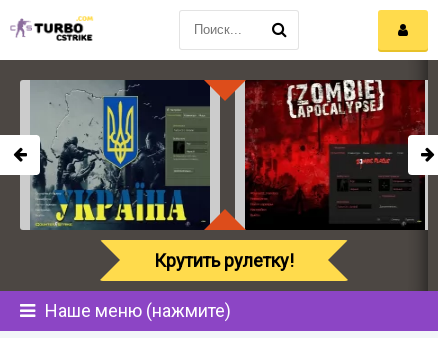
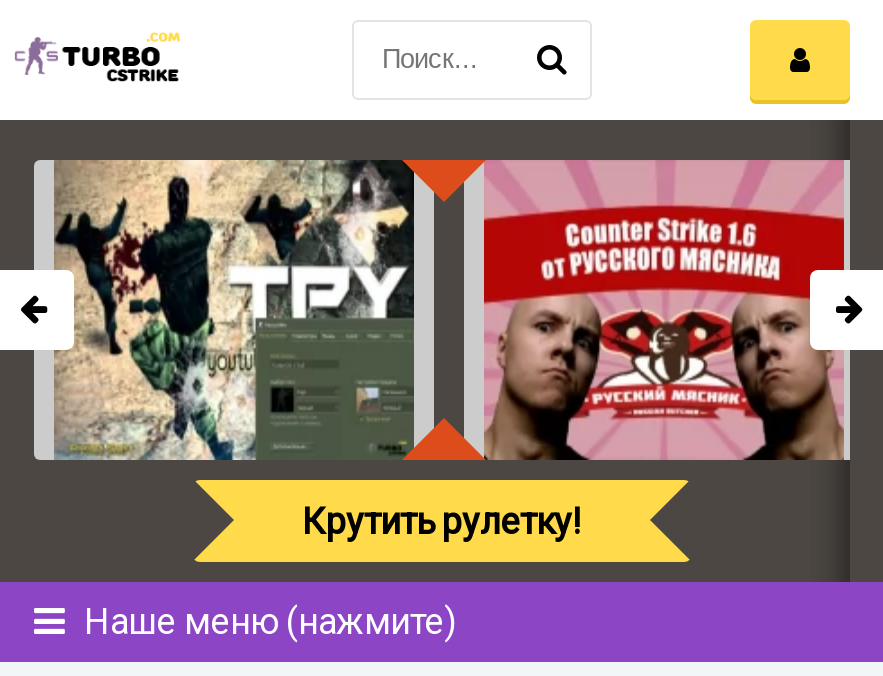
- [image]
+ [image]

- [image]
+ [image]
